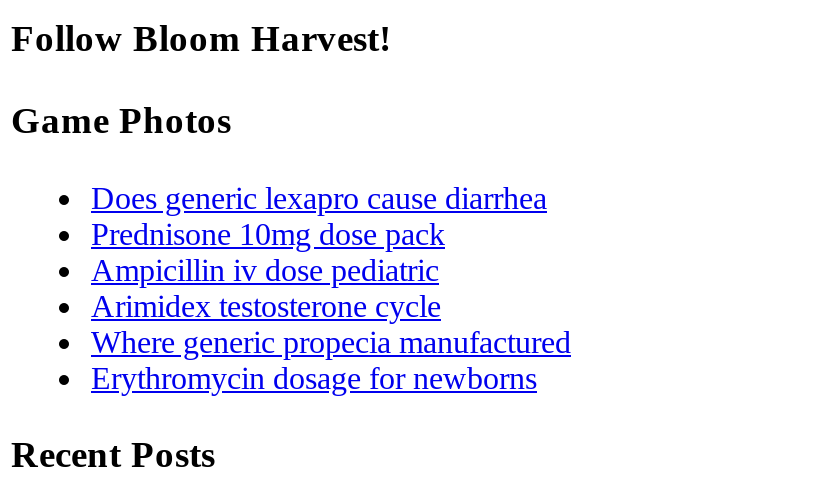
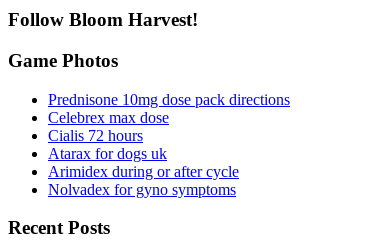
- Does generic lexapro cause diarrhea
- Prednisone 10mg dose pack
- Ampicillin iv dose pediatric
- Arimidex testosterone cycle
- Where generic propecia manufactured
- Erythromycin dosage for newborns
+ Prednisone 10mg dose pack directions
+ Celebrex max dose
+ Cialis 72 hours
+ Atarax for dogs uk
+ Arimidex during or after cycle
+ Nolvadex for gyno symptoms
